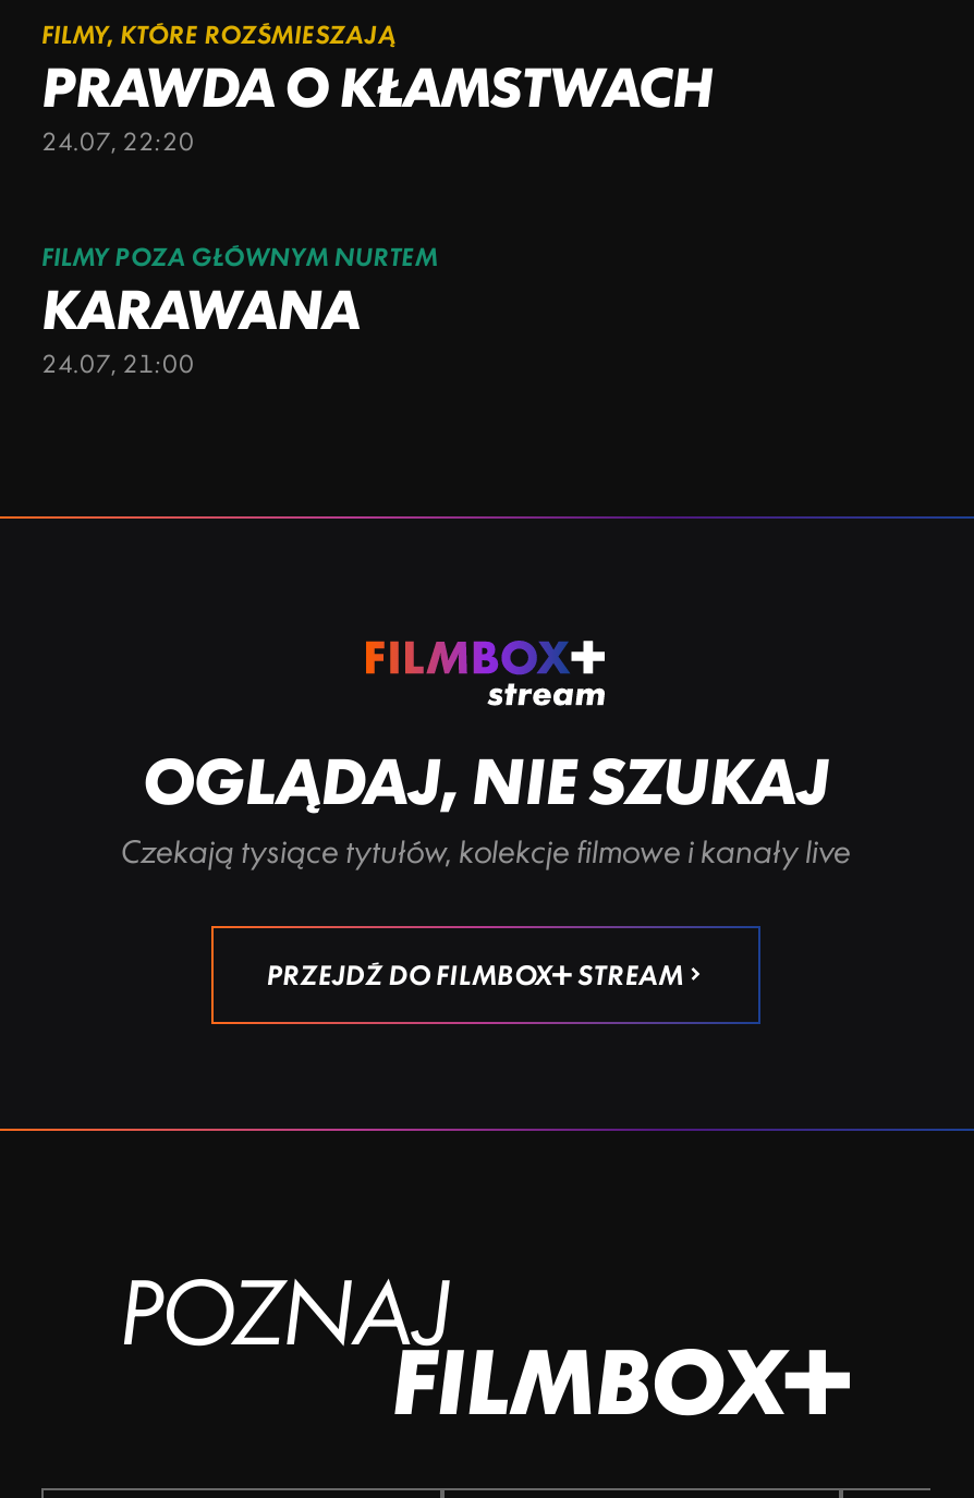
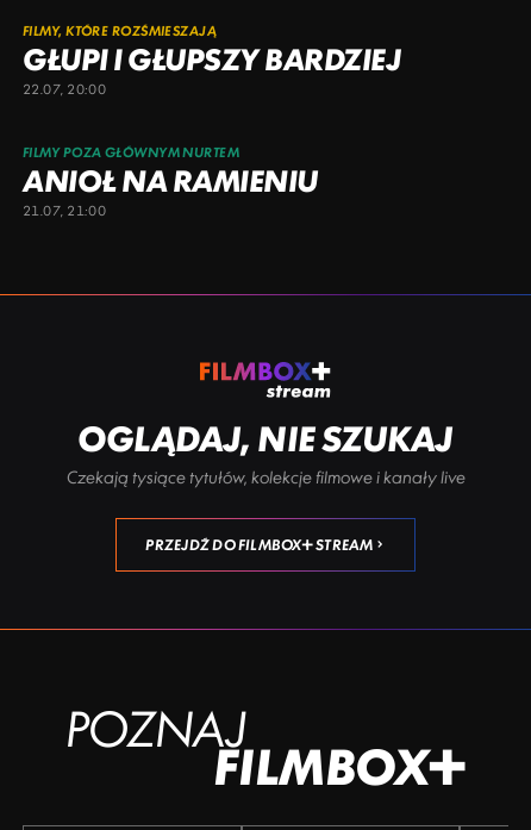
- PRAWDA O KŁAMSTWACH
- 24.07, 22:20
+ GŁUPI I GŁUPSZY BARDZIEJ
+ 22.07, 20:00

- KARAWANA
- 24.07, 21:00
+ ANIOŁ NA RAMIENIU
+ 21.07, 21:00
